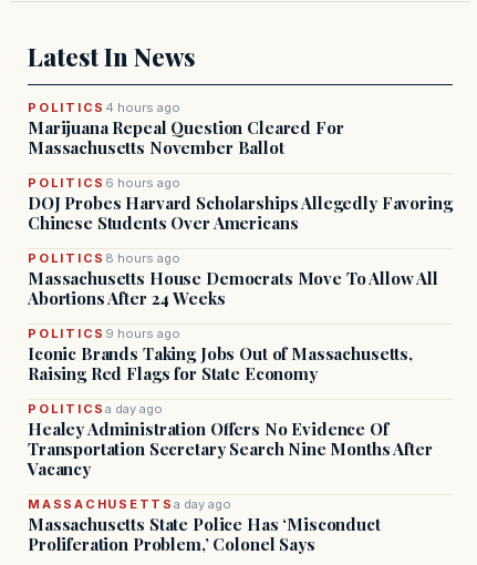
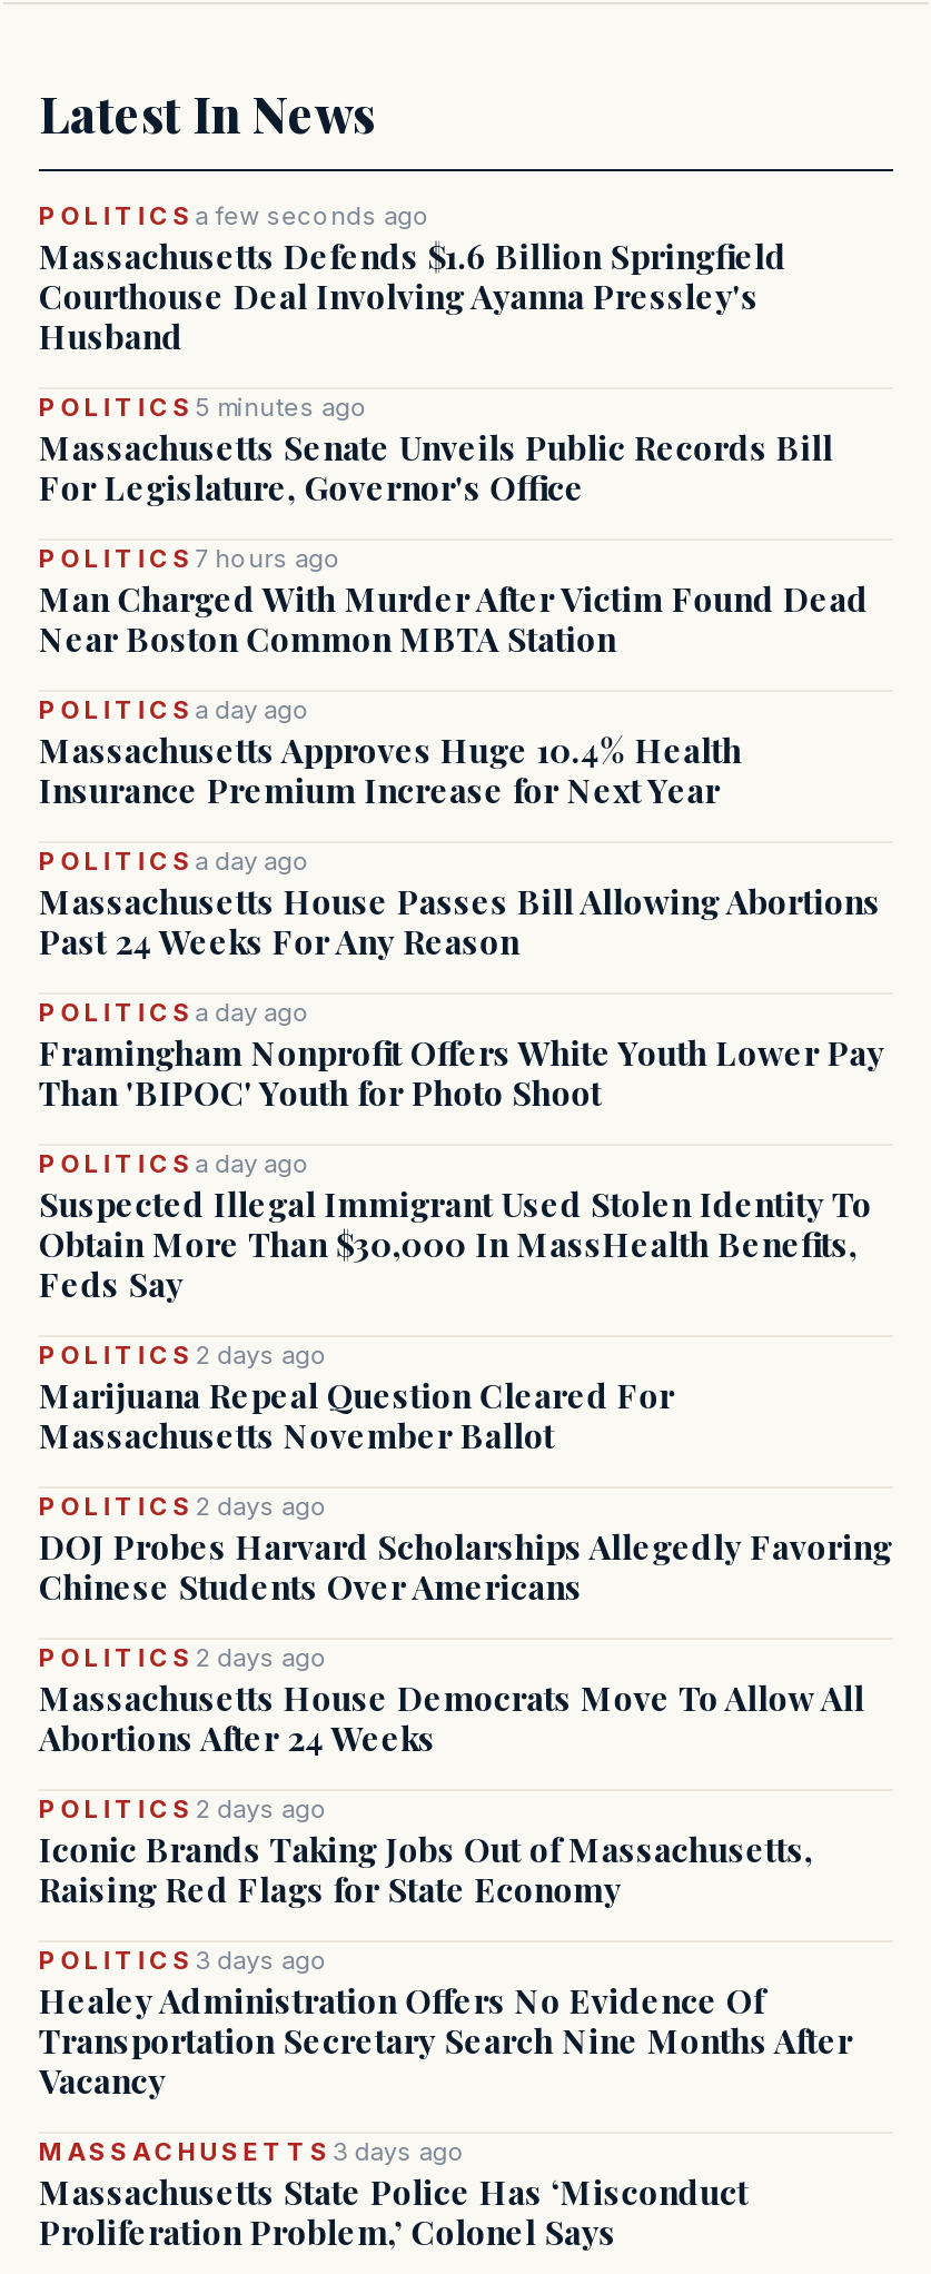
- POLITICS 4 hours ago
+ POLITICS a few seconds ago
+ Massachusetts Defends $1.6 Billion Springfield
+ Courthouse Deal Involving Ayanna Pressley's
+ Husband
+ POLITICS 5 minutes ago
+ Massachusetts Senate Unveils Public Records Bill
+ For Legislature, Governor's Office
+ POLITICS 7 hours ago
+ Man Charged With Murder After Victim Found Dead
+ Near Boston Common MBTA Station
+ POLITICS a day ago
+ Massachusetts Approves Huge 10.4% Health
+ Insurance Premium Increase for Next Year
+ POLITICS a day ago
+ Massachusetts House Passes Bill Allowing Abortions
+ Past 24 Weeks For Any Reason
+ POLITICS a day ago
+ Framingham Nonprofit Offers White Youth Lower Pay
+ Than 'BIPOC' Youth for Photo Shoot
+ POLITICS a day ago
+ Suspected Illegal Immigrant Used Stolen Identity To
+ Obtain More Than $30,000 In MassHealth Benefits,
+ Feds Say
+ POLITICS 2 days ago

- POLITICS 6 hours ago
+ POLITICS 2 days ago

- POLITICS 8 hours ago
+ POLITICS 2 days ago

- POLITICS 9 hours ago
+ POLITICS 2 days ago

- POLITICS a day ago
+ POLITICS 3 days ago

- MASSACHUSETTS a day ago
+ MASSACHUSETTS 3 days ago
